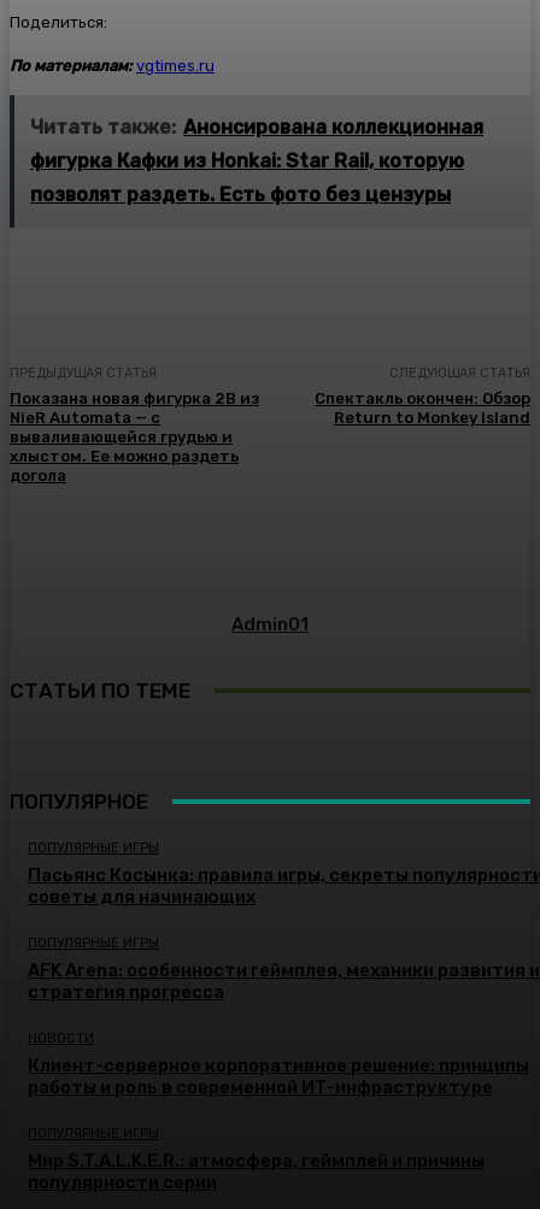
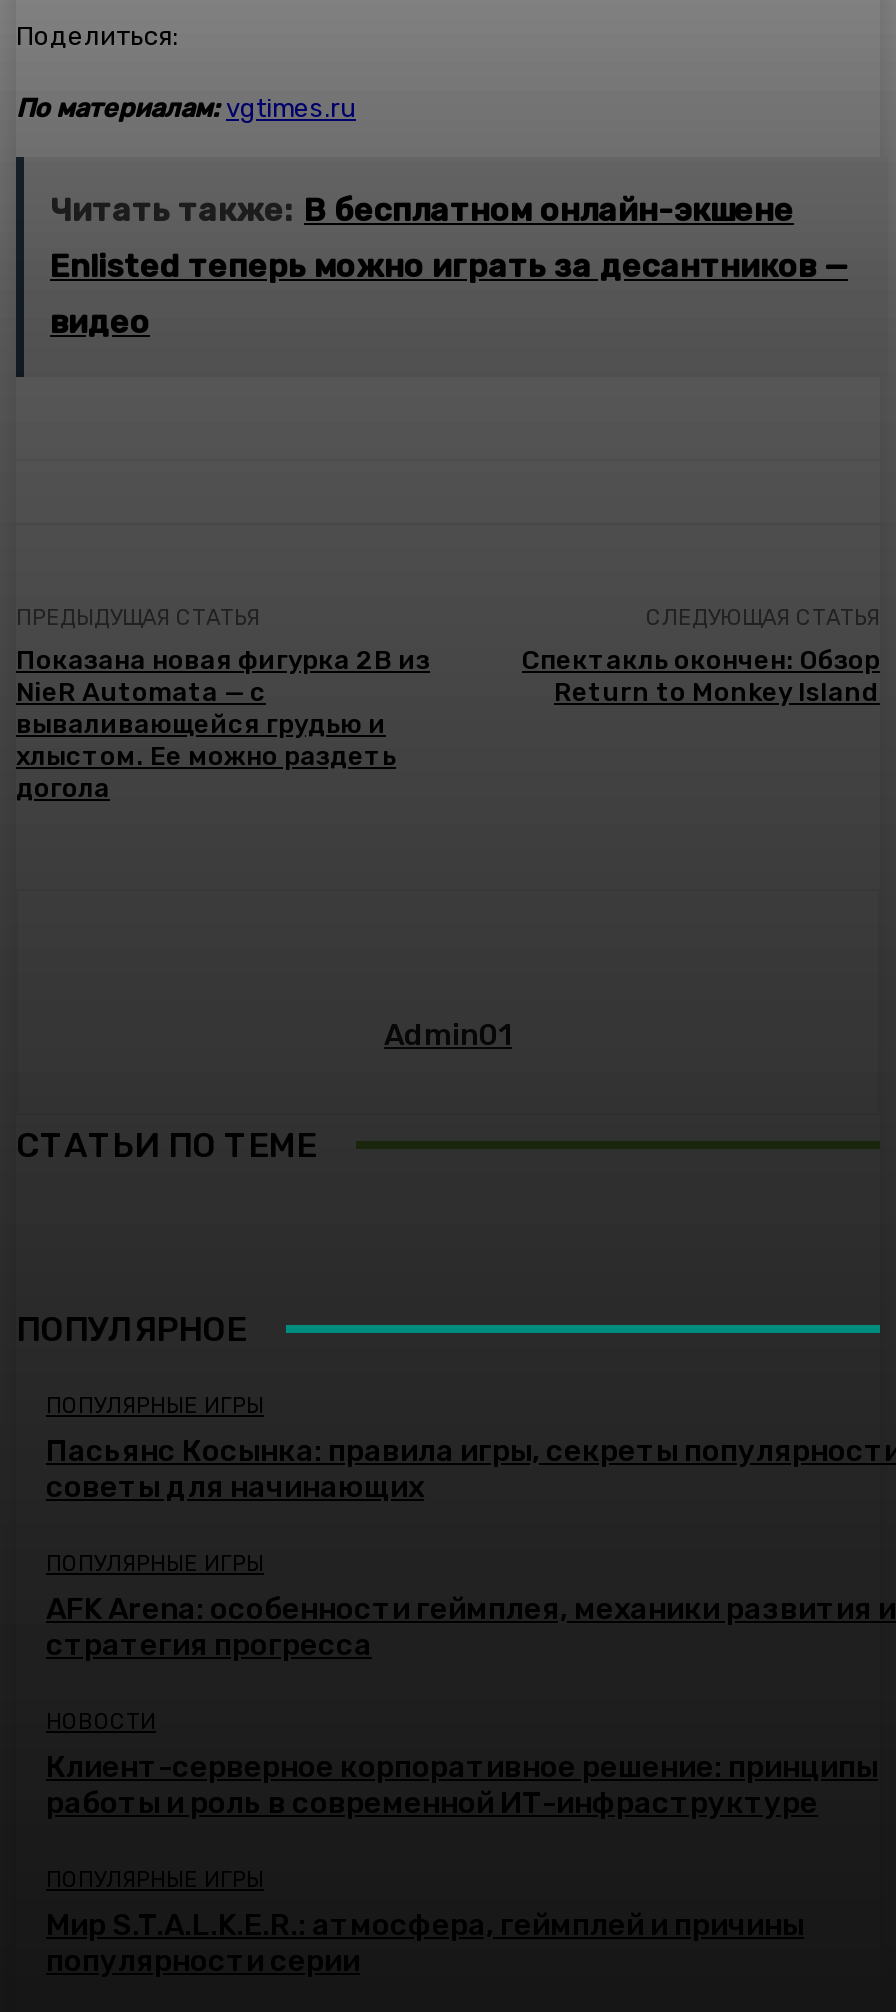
- Читать также: Анонсирована коллекционная
+ Читать также: В бесплатном онлайн-экшене

- фигурка Кафки из Honkai: Star Rail, которую
+ Enlisted теперь можно играть за десантников —

- позволят раздеть. Есть фото без цензуры
+ видео
